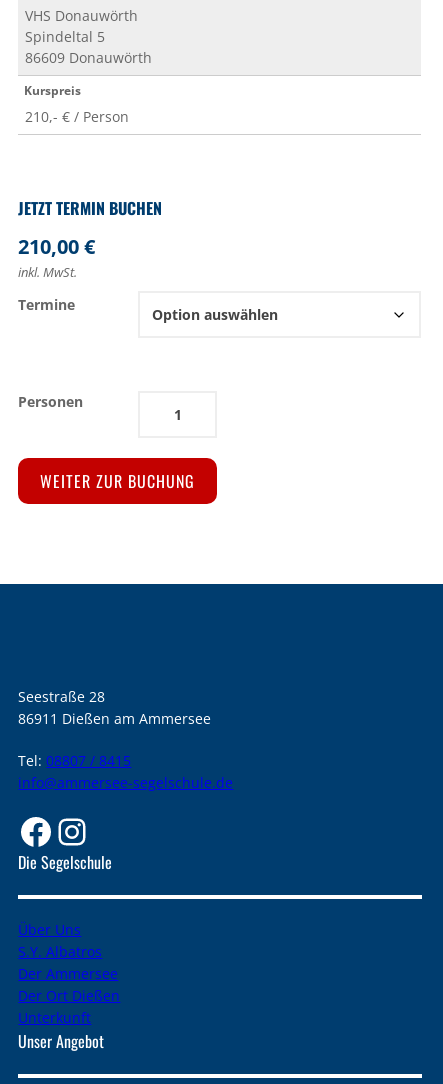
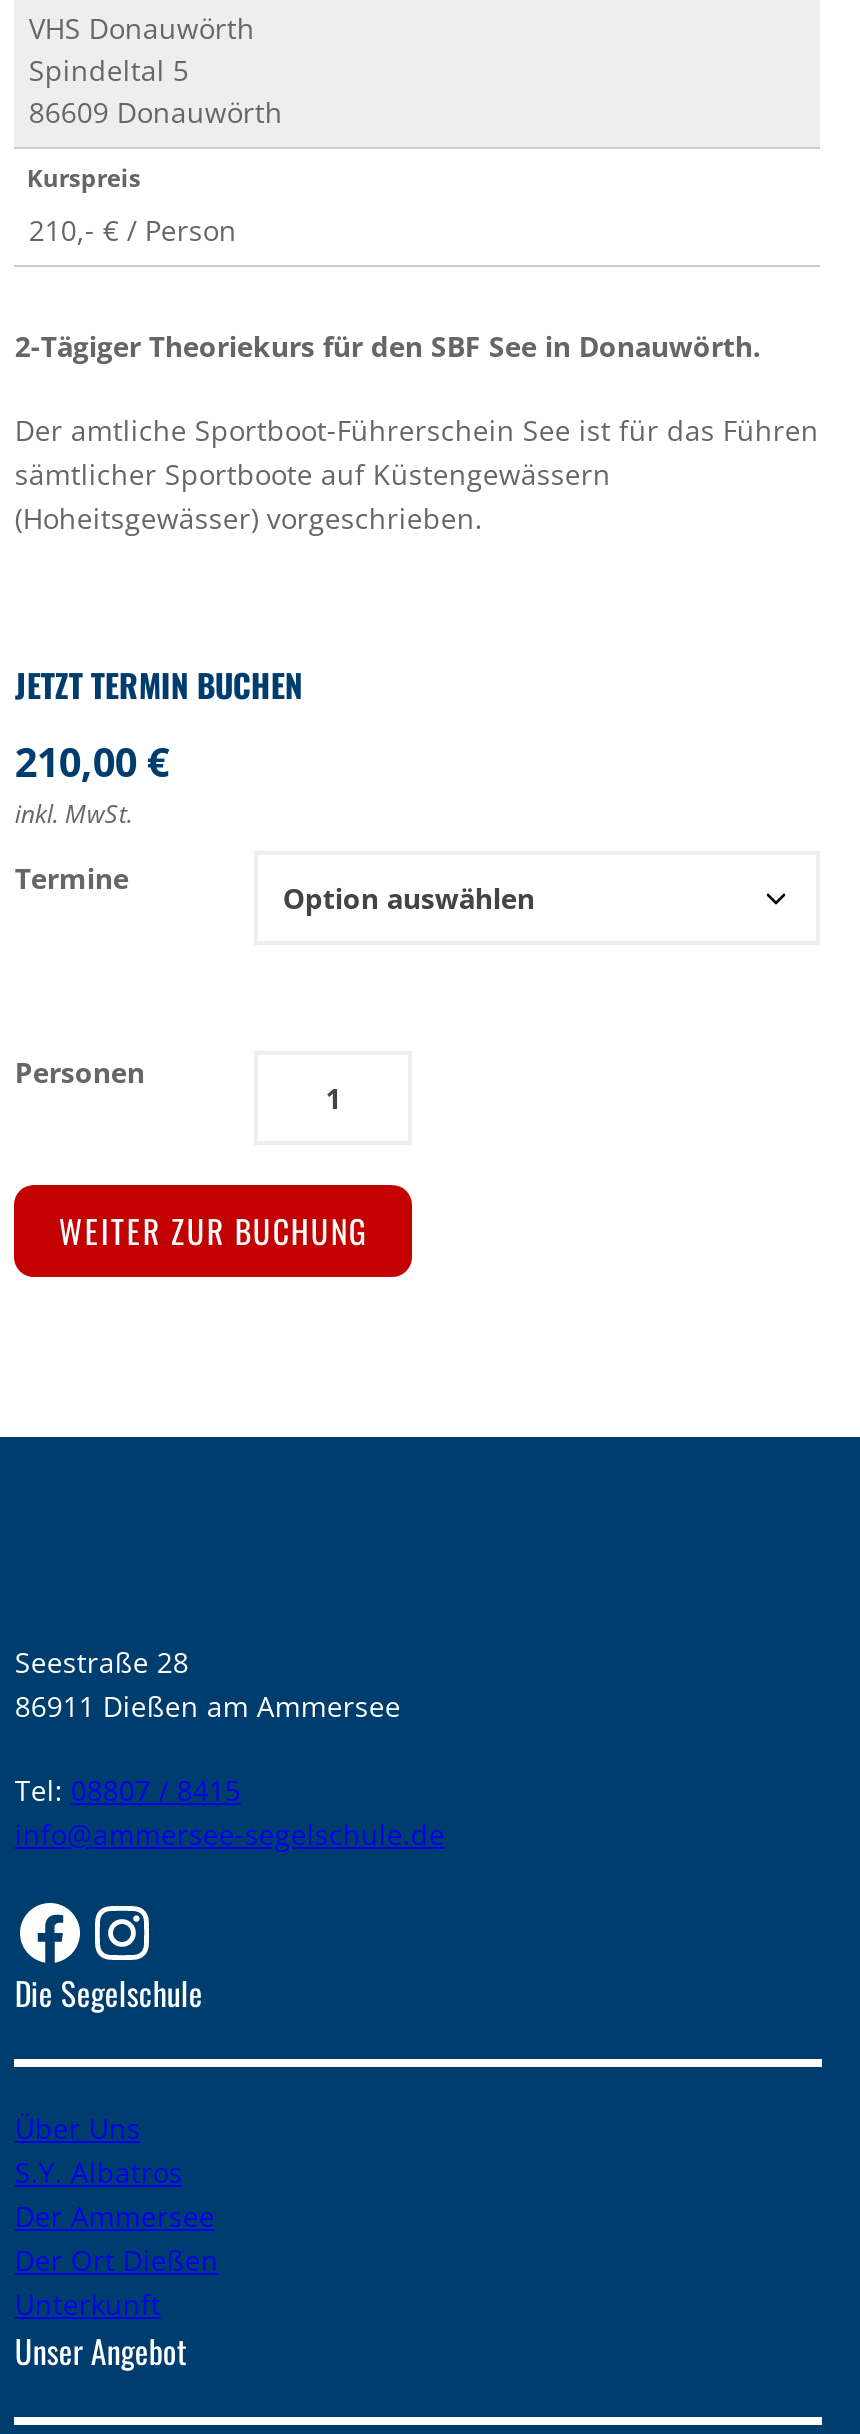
+ 2-Tägiger Theoriekurs für den SBF See in Donauwörth.
+ Der amtliche Sportboot-Führerschein See ist für das Führen
+ sämtlicher Sportboote auf Küstengewässern
+ (Hoheitsgewässer) vorgeschrieben.
